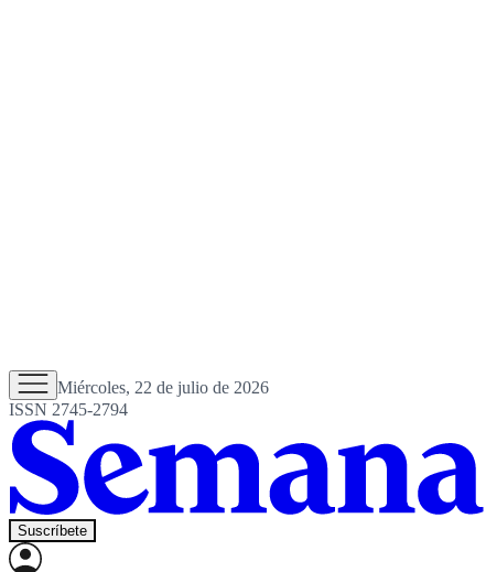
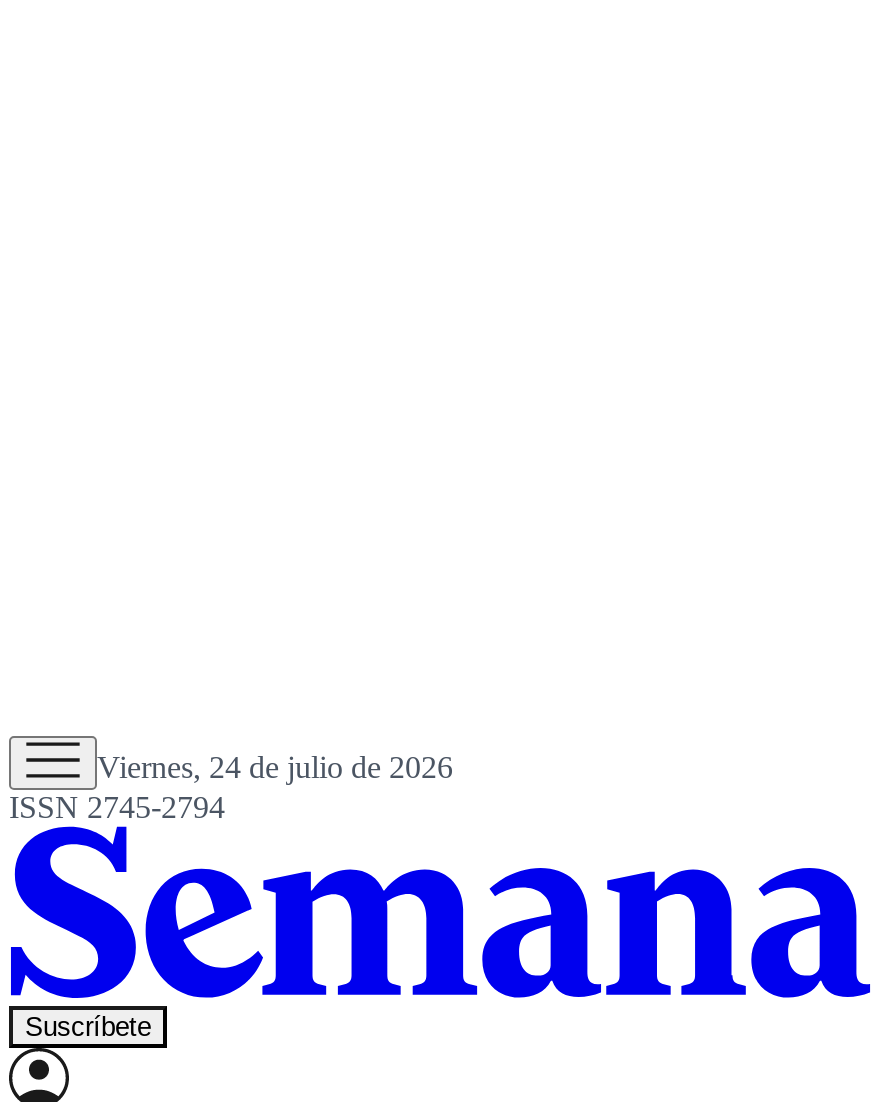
- Miércoles, 22 de julio de 2026
+ Viernes, 24 de julio de 2026
